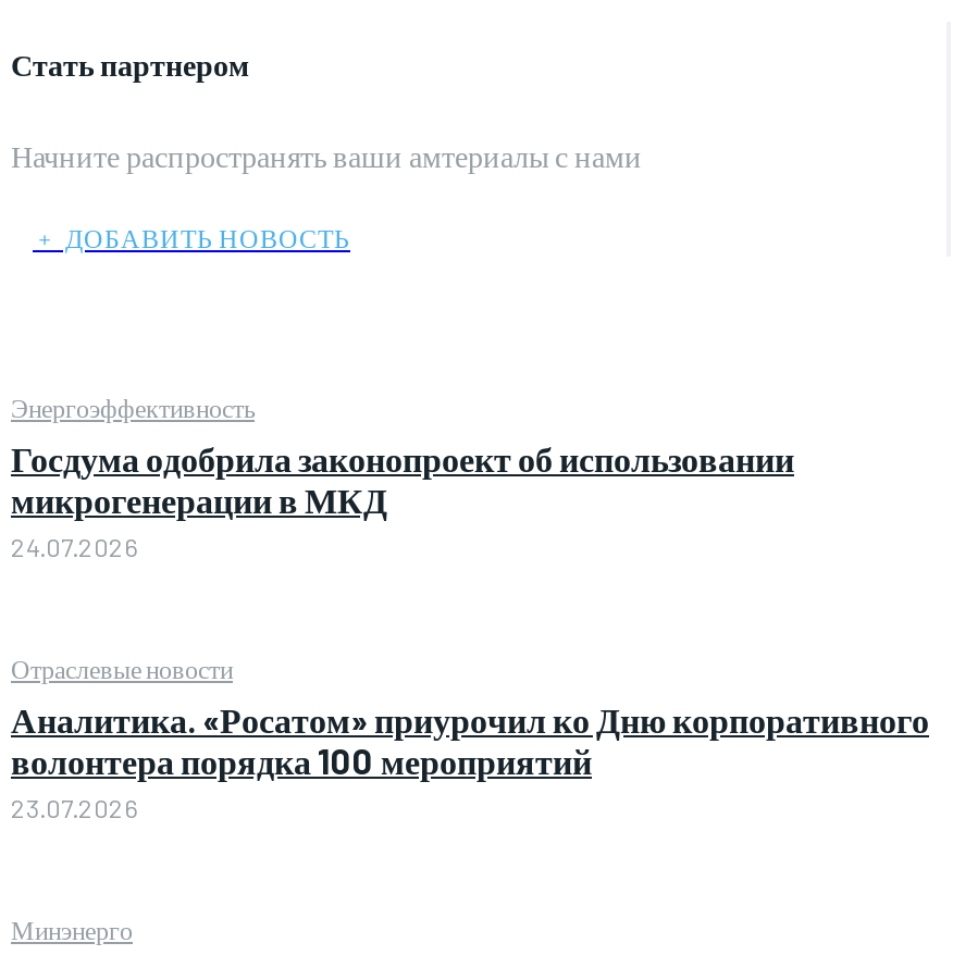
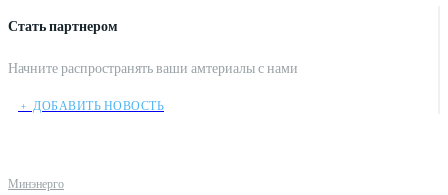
- Энергоэффективность
- Госдума одобрила законопроект об использовании
- микрогенерации в МКД
- 24.07.2026

- Отраслевые новости
- Аналитика. «Росатом» приурочил ко Дню корпоративного
- волонтера порядка 100 мероприятий
- 23.07.2026
